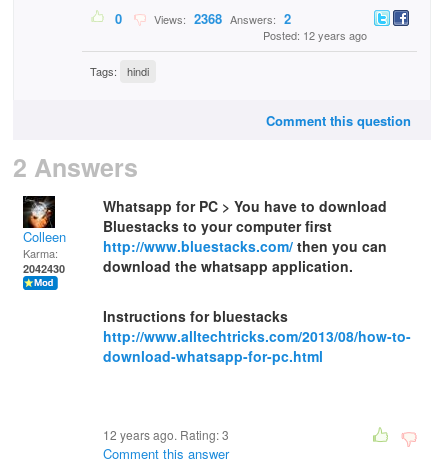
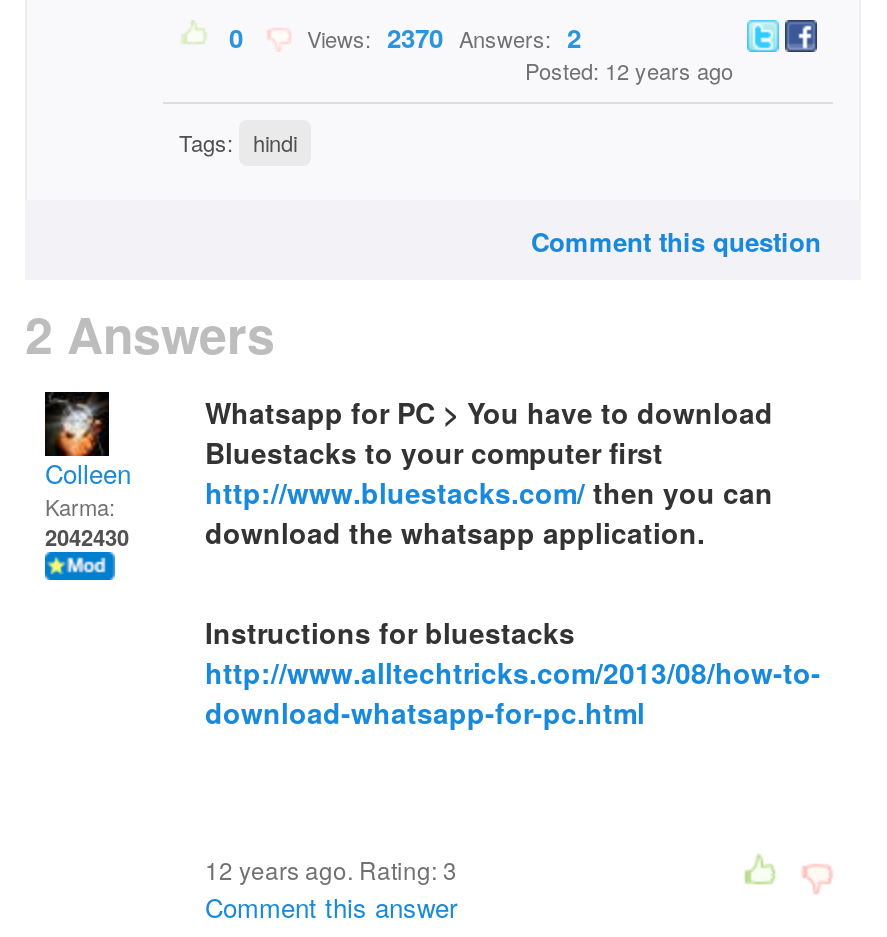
- Views: 2368 Answers: 2
+ Views: 2370 Answers: 2
